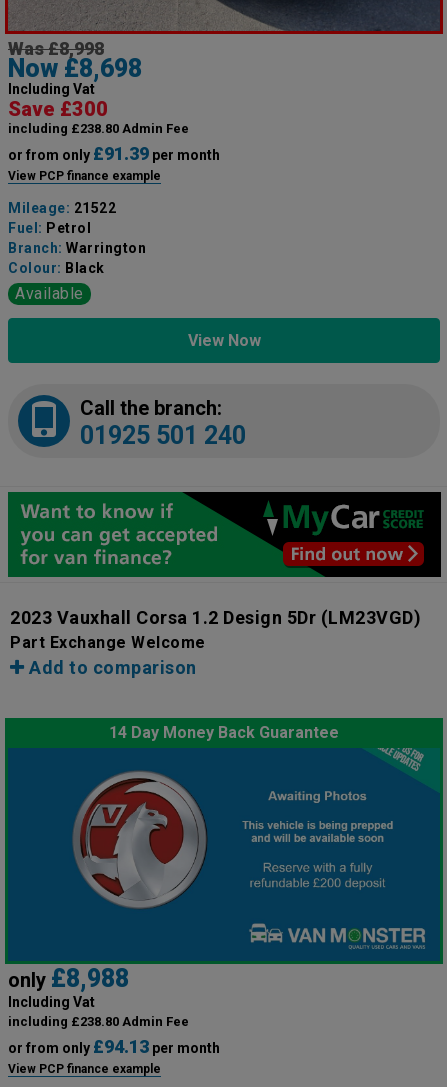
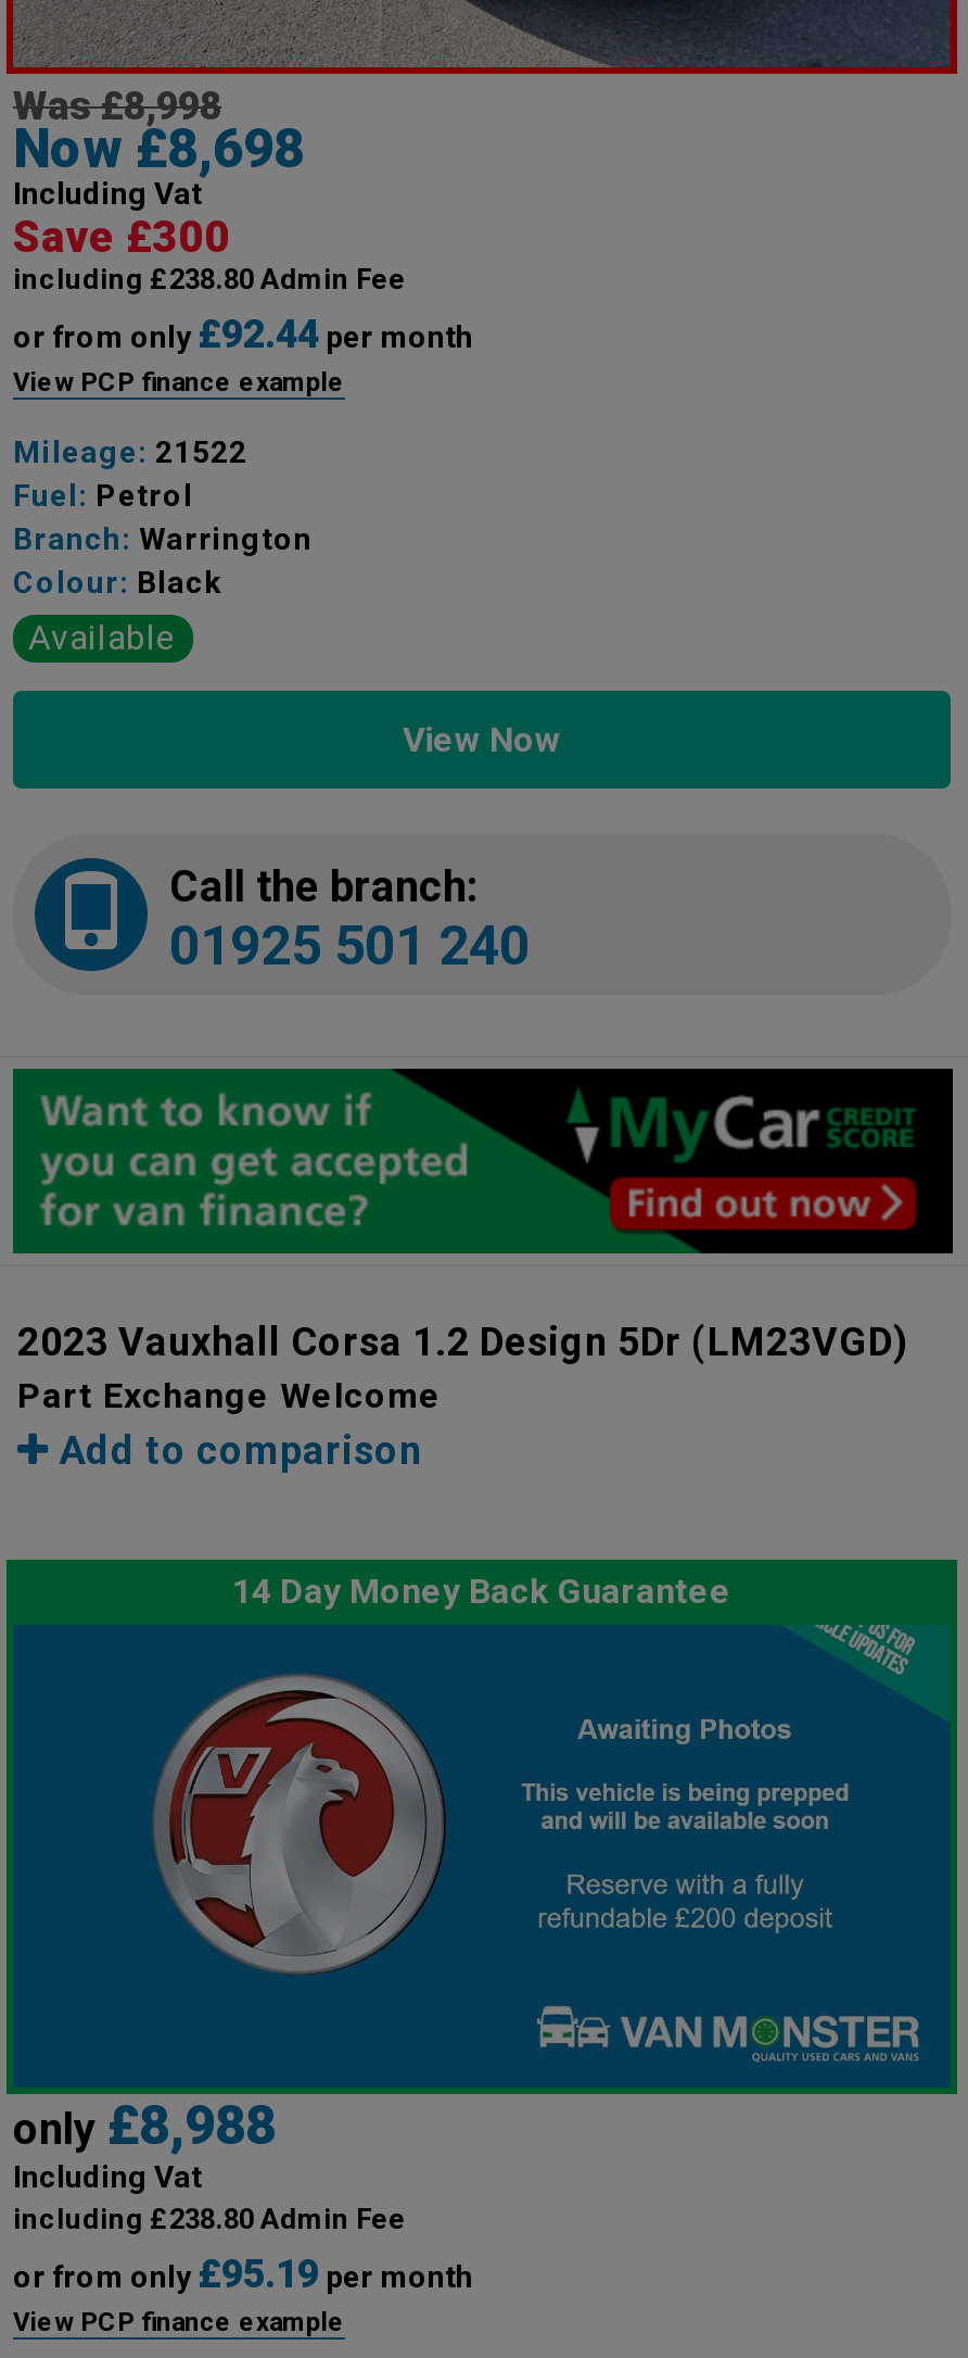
- or from only £91.39 per month
+ or from only £92.44 per month

- or from only £94.13 per month
+ or from only £95.19 per month
